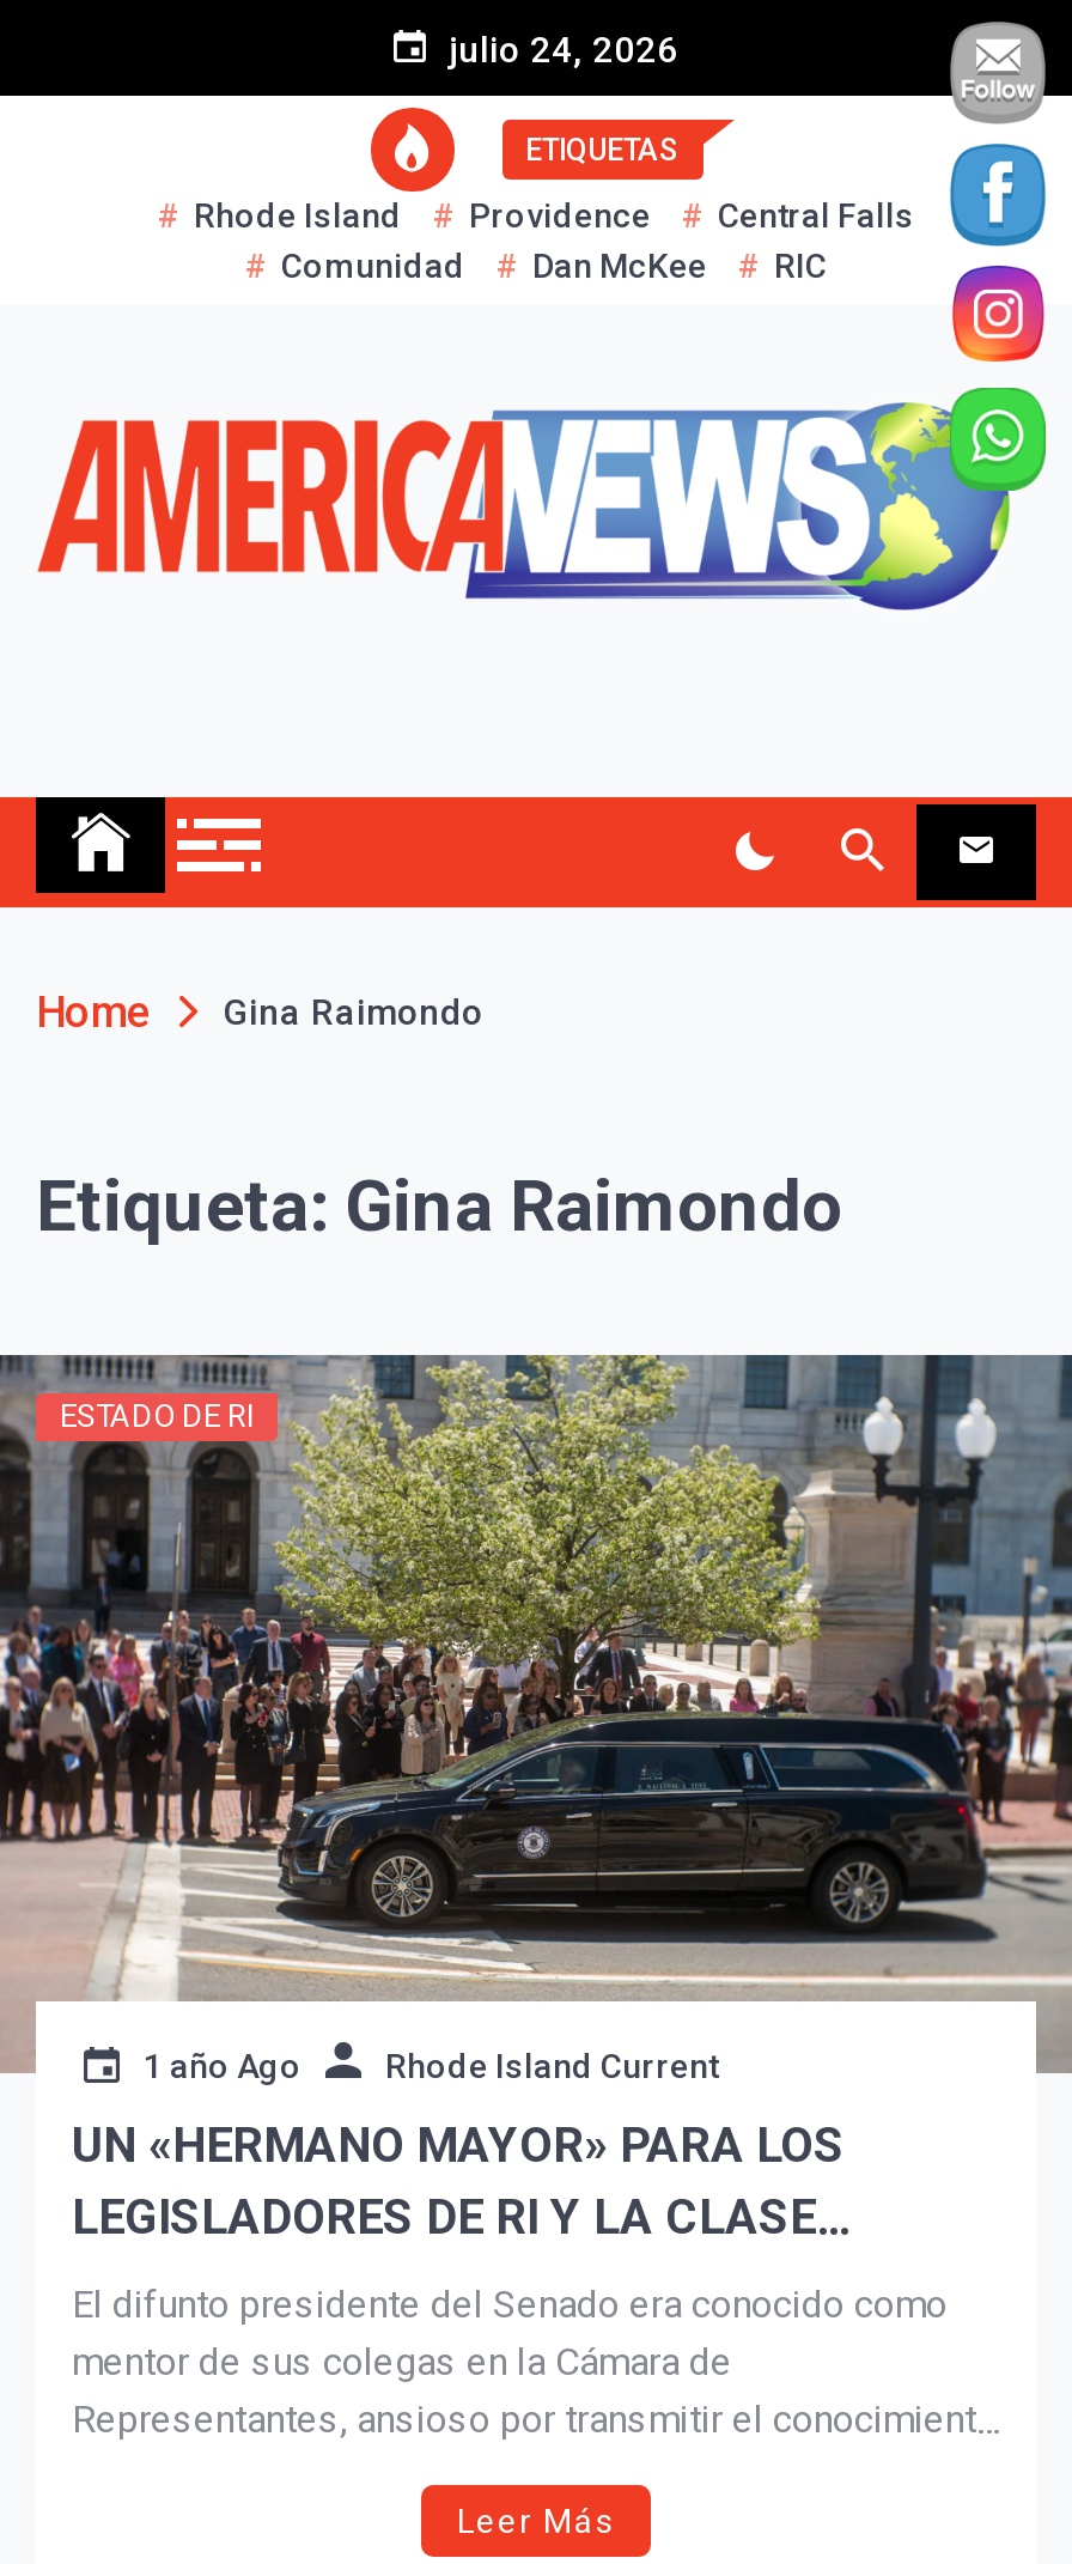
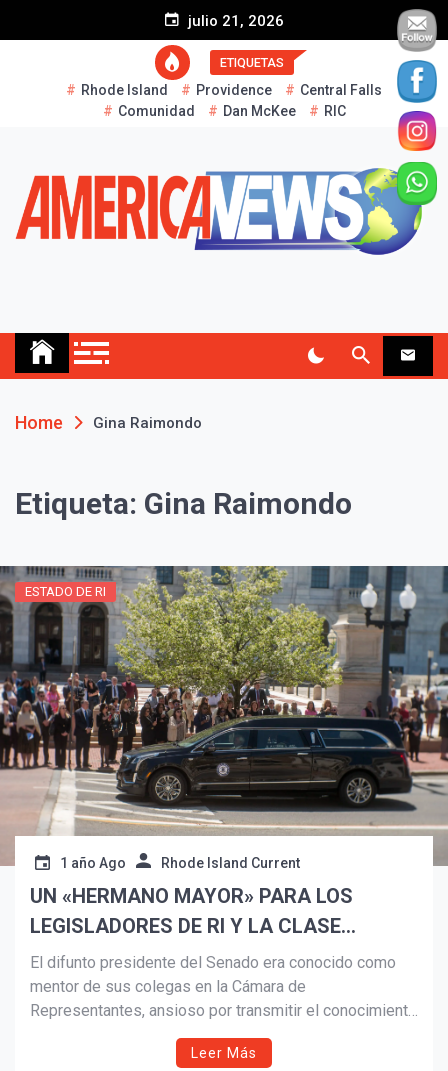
- julio 24, 2026
+ julio 21, 2026
